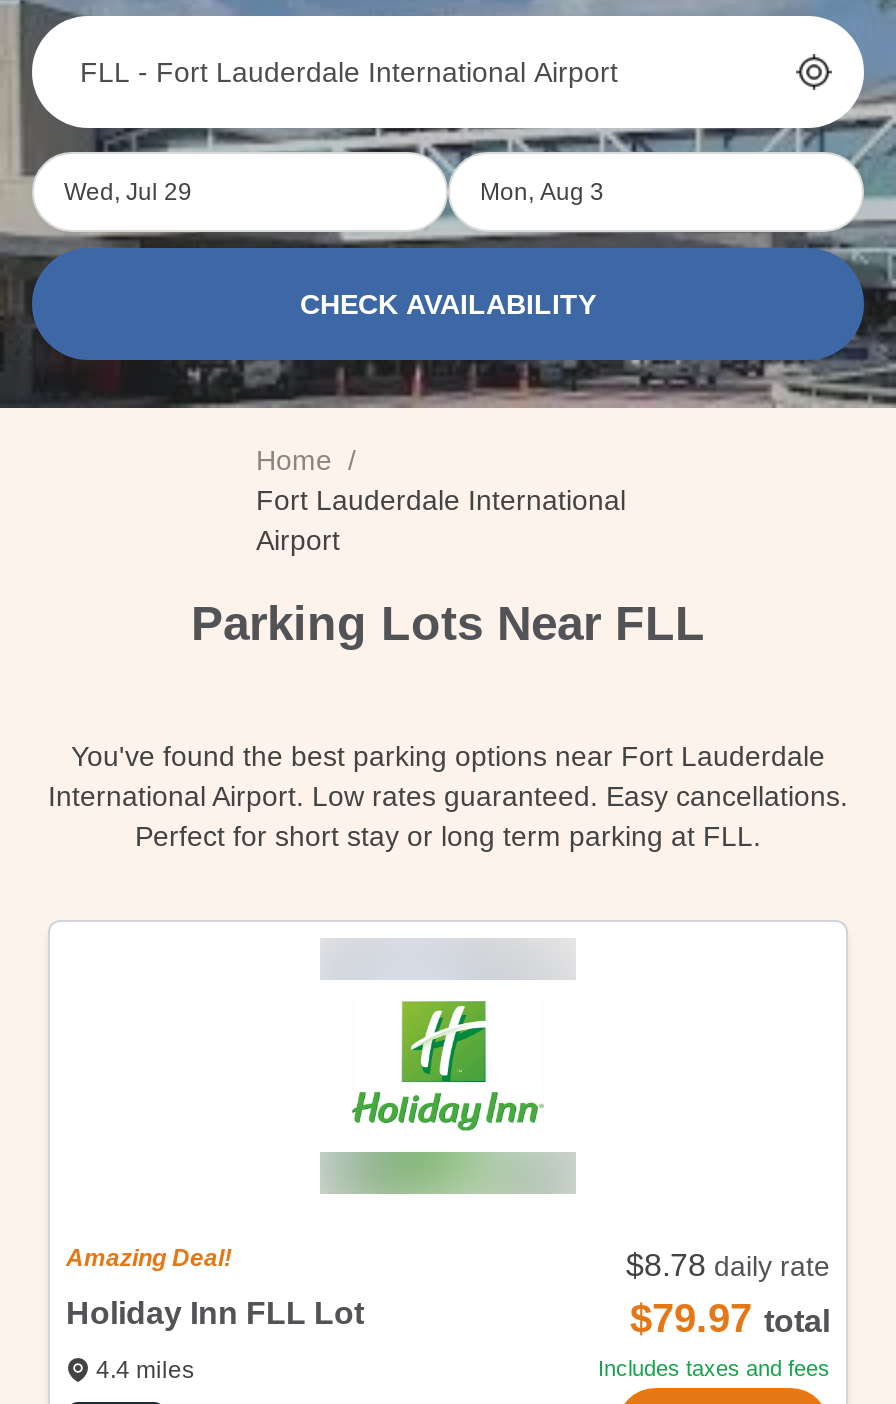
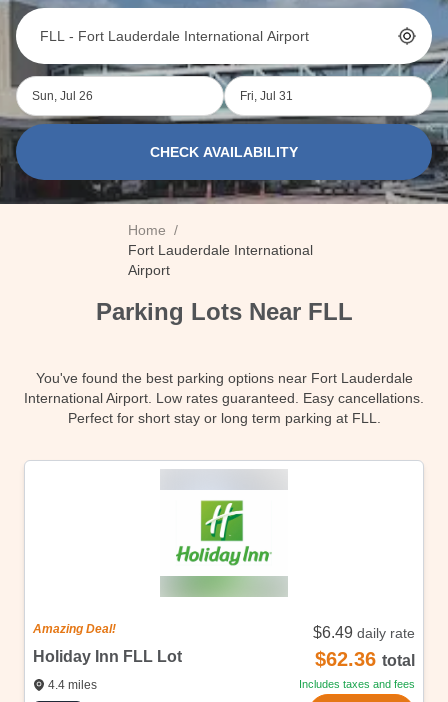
- Wed, Jul 29
- Mon, Aug 3
+ Sun, Jul 26
+ Fri, Jul 31

- $8.78 daily rate
+ $6.49 daily rate

- $79.97 total
+ $62.36 total
